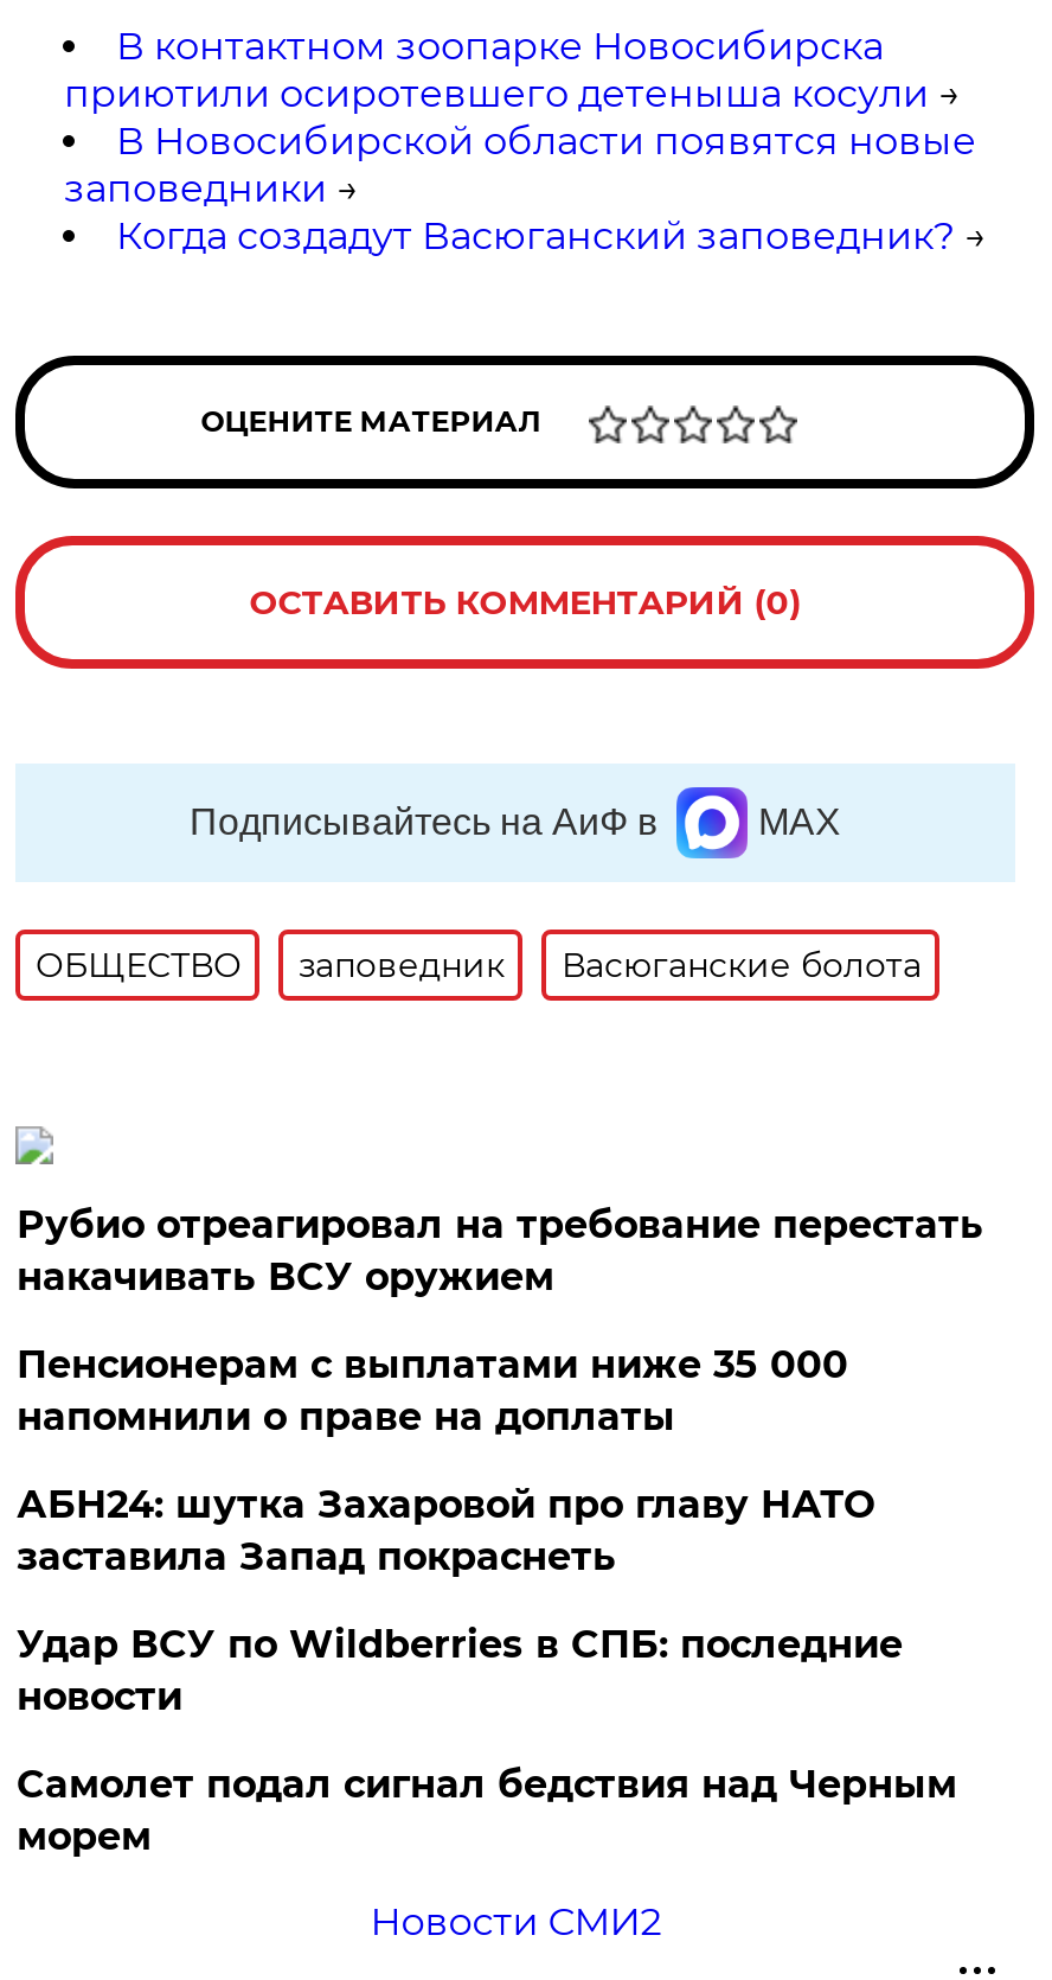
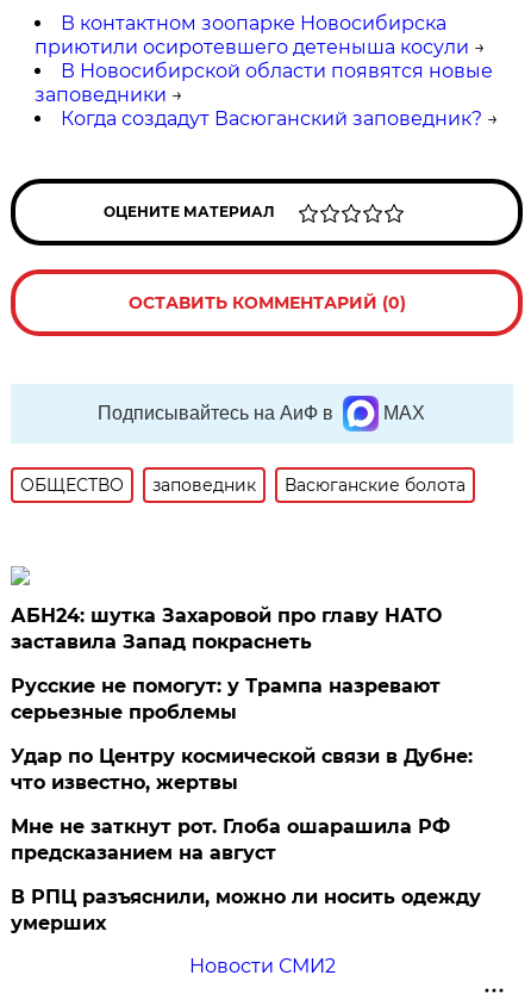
- Рубио отреагировал на требование перестать
- накачивать ВСУ оружием
- Пенсионерам с выплатами ниже 35 000
- напомнили о праве на доплаты

moved up: АБН24: шутка Захаровой про главу НАТО | заставила Запад покраснеть

- Удар ВСУ по Wildberries в СПБ: последние
- новости
- Самолет подал сигнал бедствия над Черным
- морем
+ Русские не помогут: у Трампа назревают
+ серьезные проблемы
+ Удар по Центру космической связи в Дубне:
+ что известно, жертвы
+ Мне не заткнут рот. Глоба ошарашила РФ
+ предсказанием на август
+ В РПЦ разъяснили, можно ли носить одежду
+ умерших
